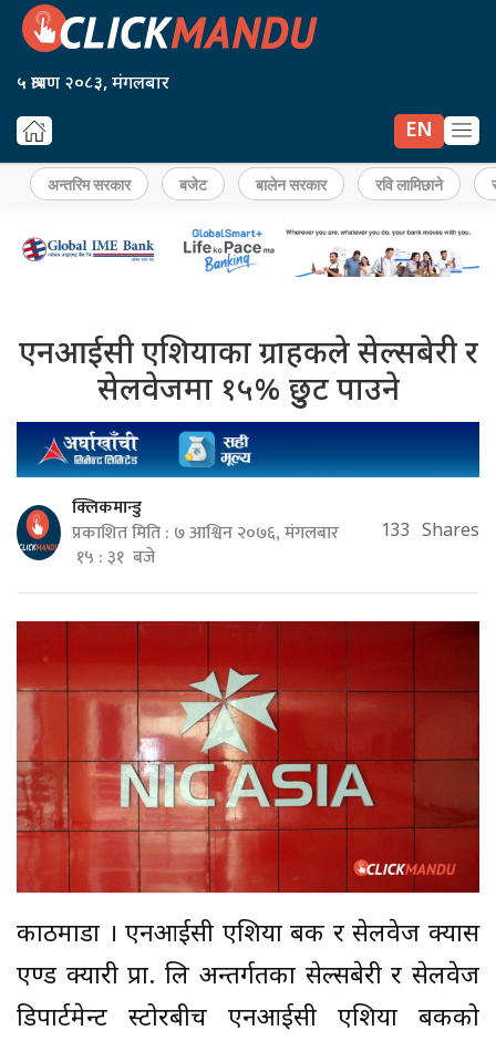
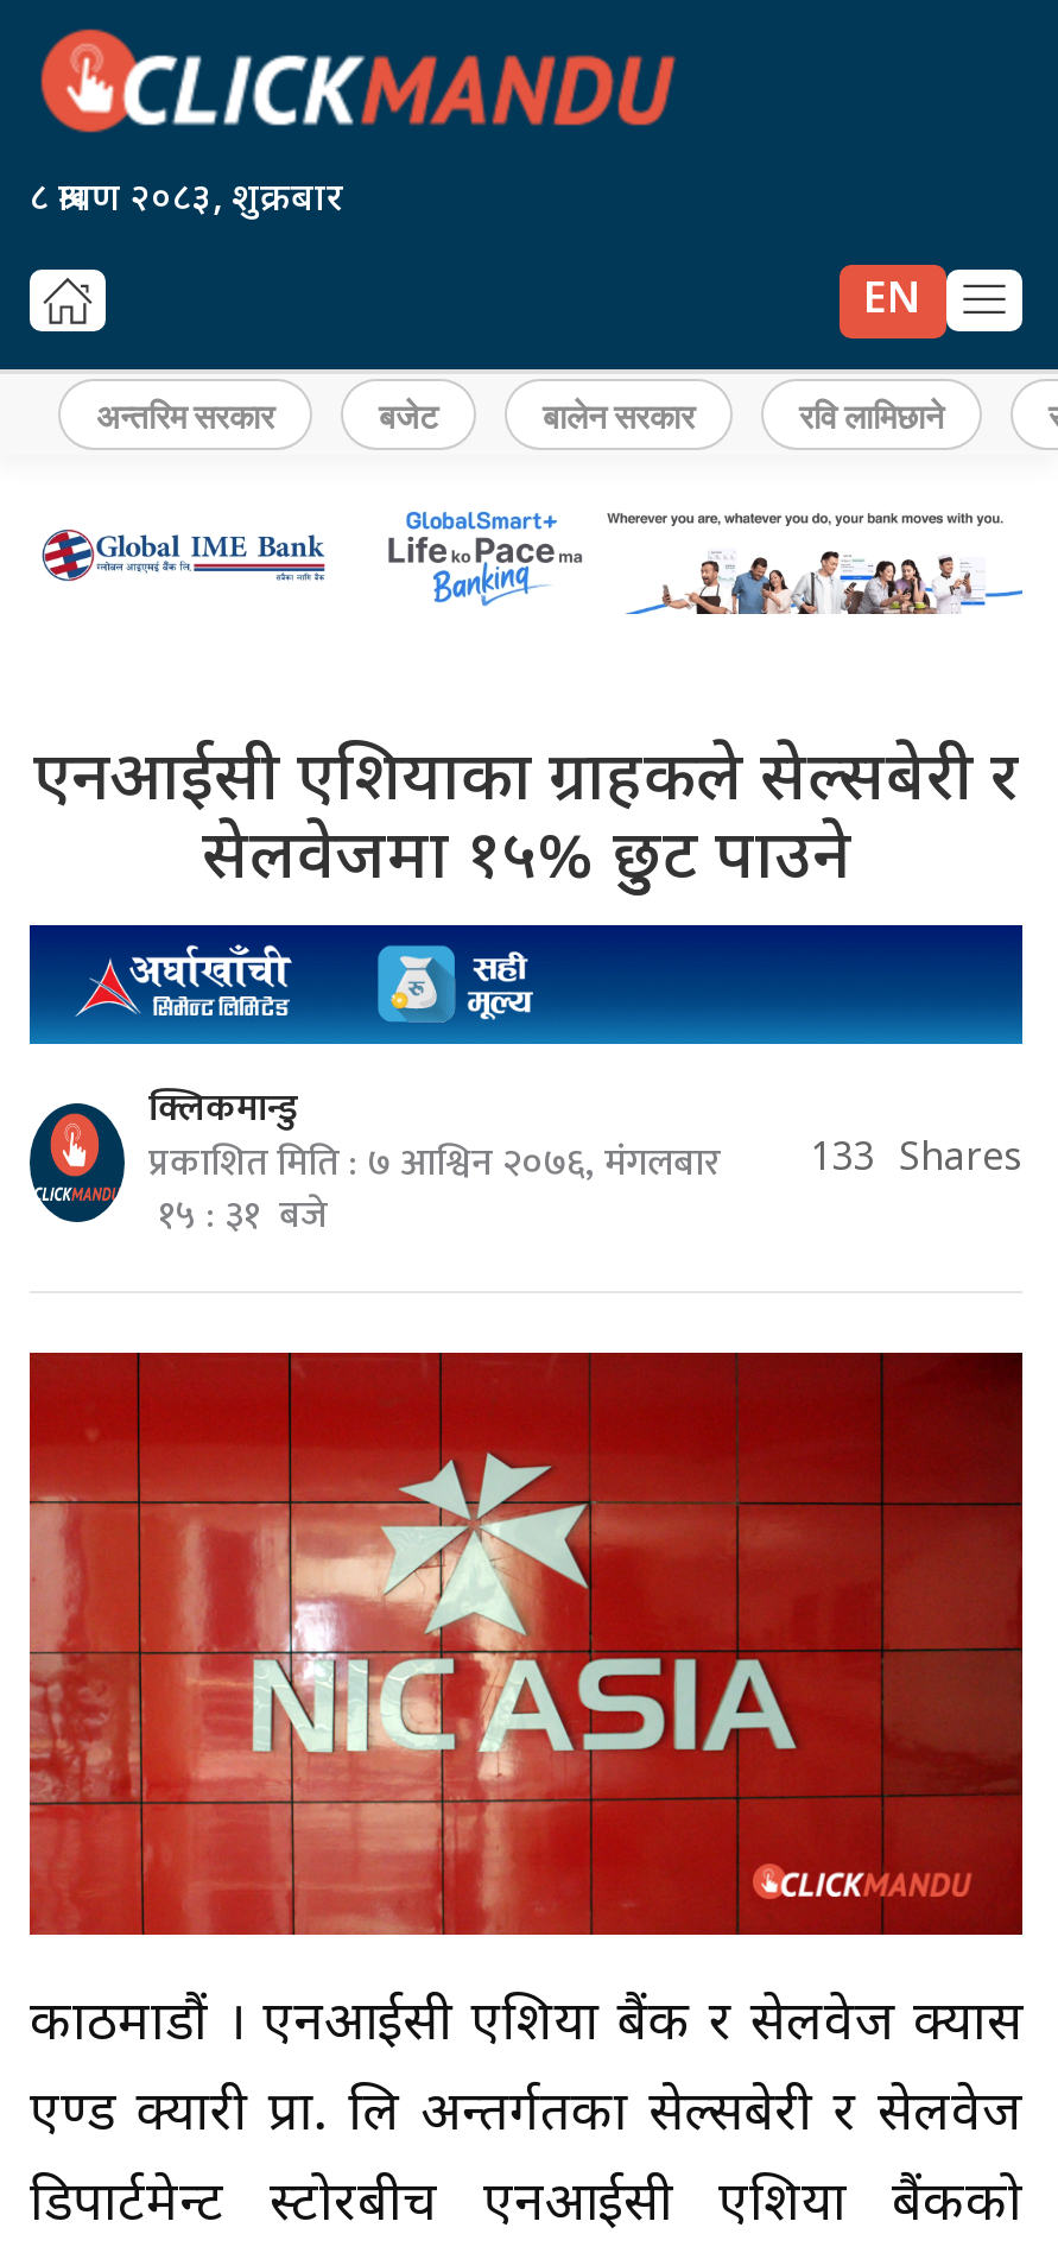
- ५ श्रावण २०८३, मंगलबार
+ ८ श्रावण २०८३, शुक्रबार
